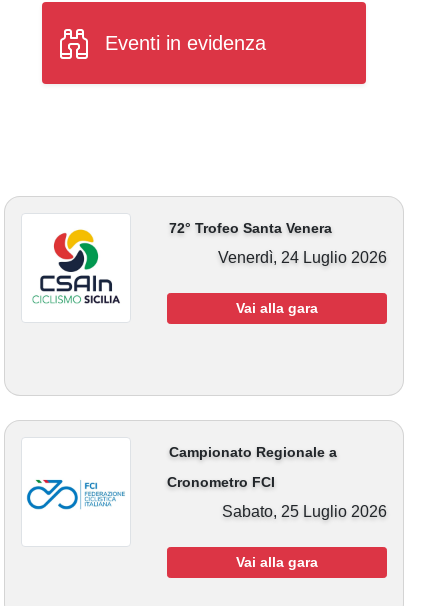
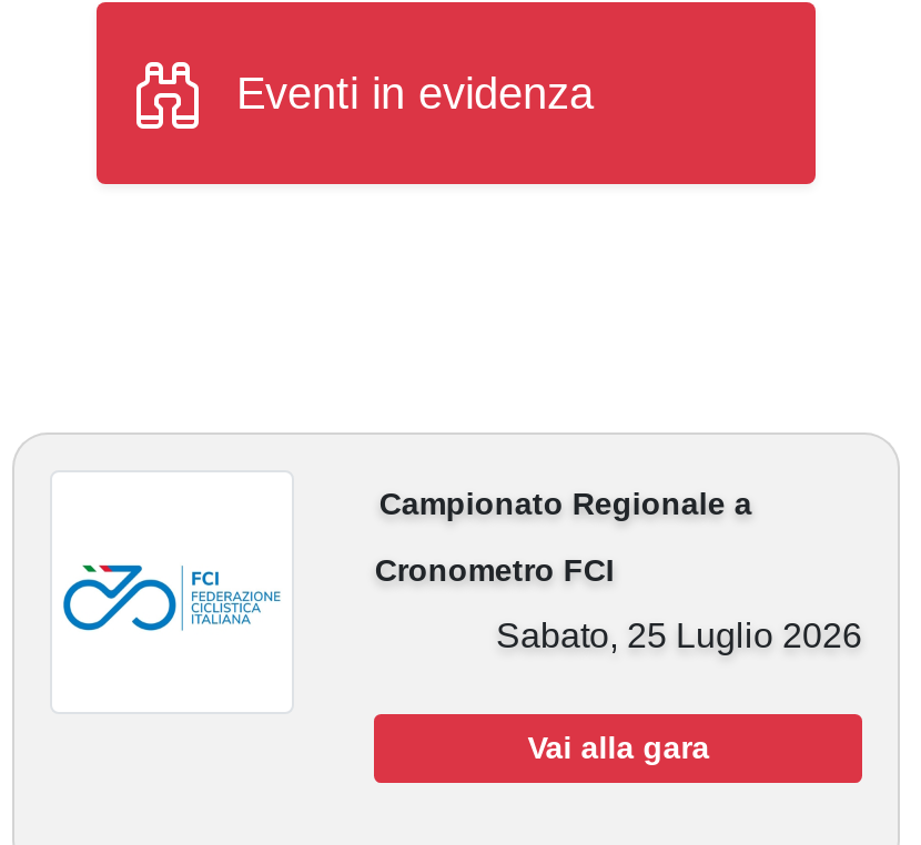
- 72° Trofeo Santa Venera
- Venerdì, 24 Luglio 2026
- Vai alla gara

- [image]
